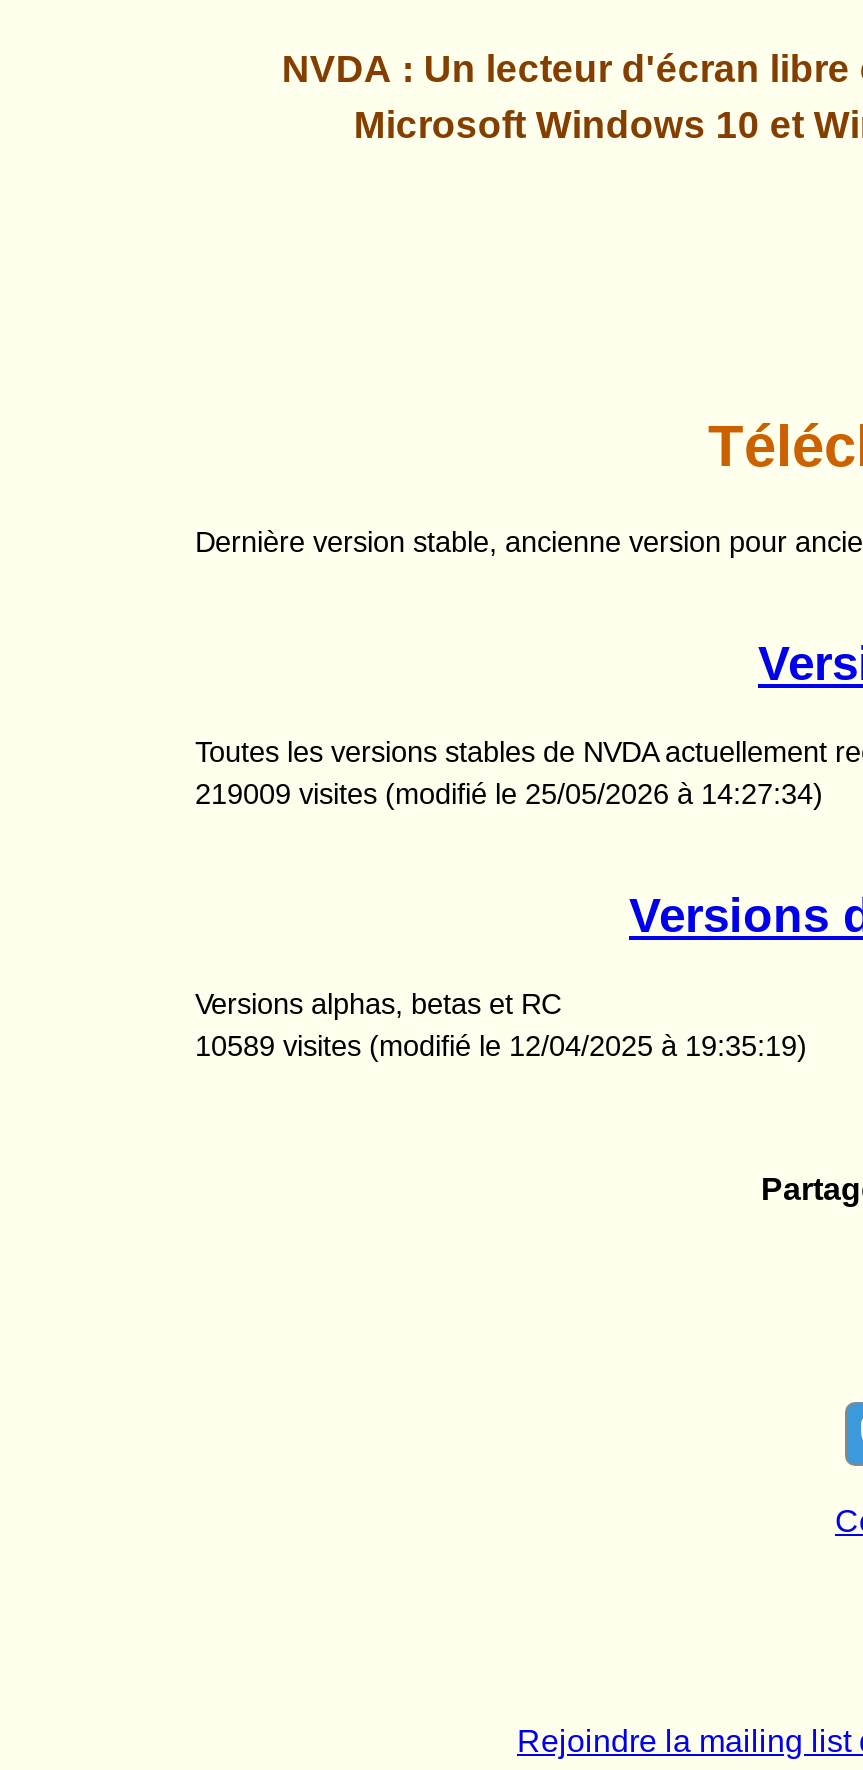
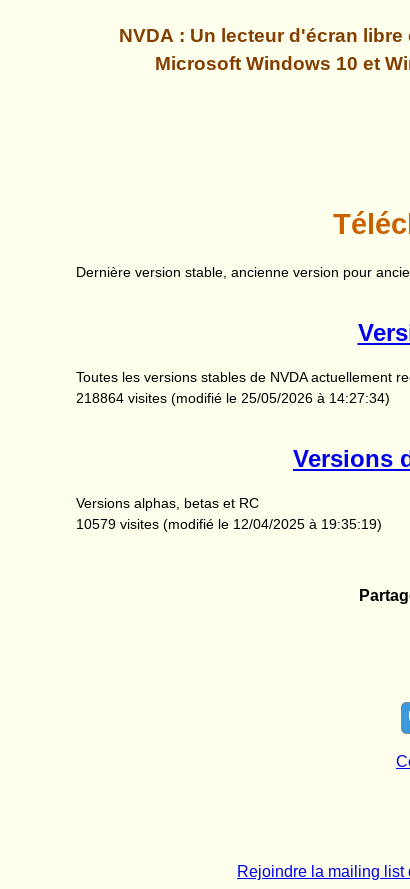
- 219009 visites (modifié le 25/05/2026 à 14:27:34)
+ 218864 visites (modifié le 25/05/2026 à 14:27:34)

- 10589 visites (modifié le 12/04/2025 à 19:35:19)
+ 10579 visites (modifié le 12/04/2025 à 19:35:19)
